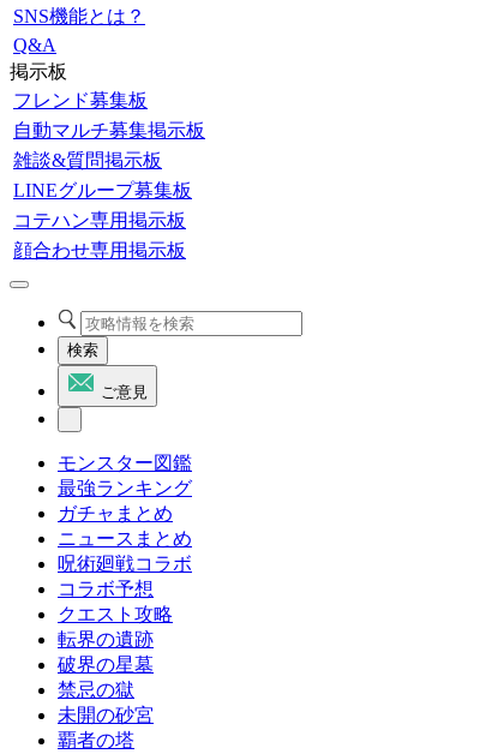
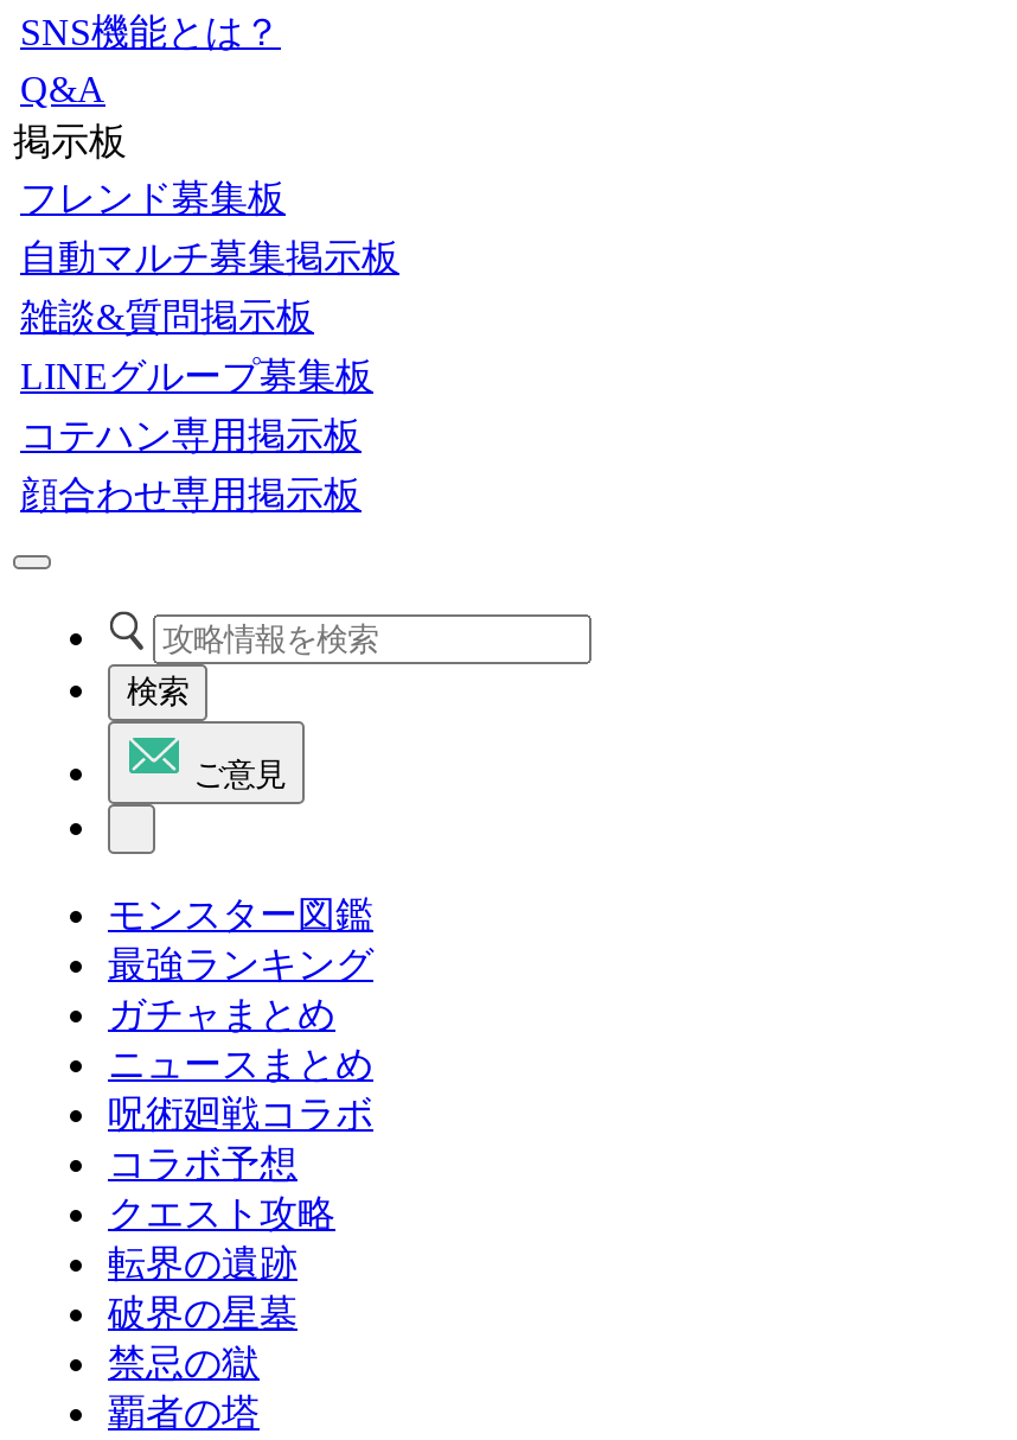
- 未開の砂宮
